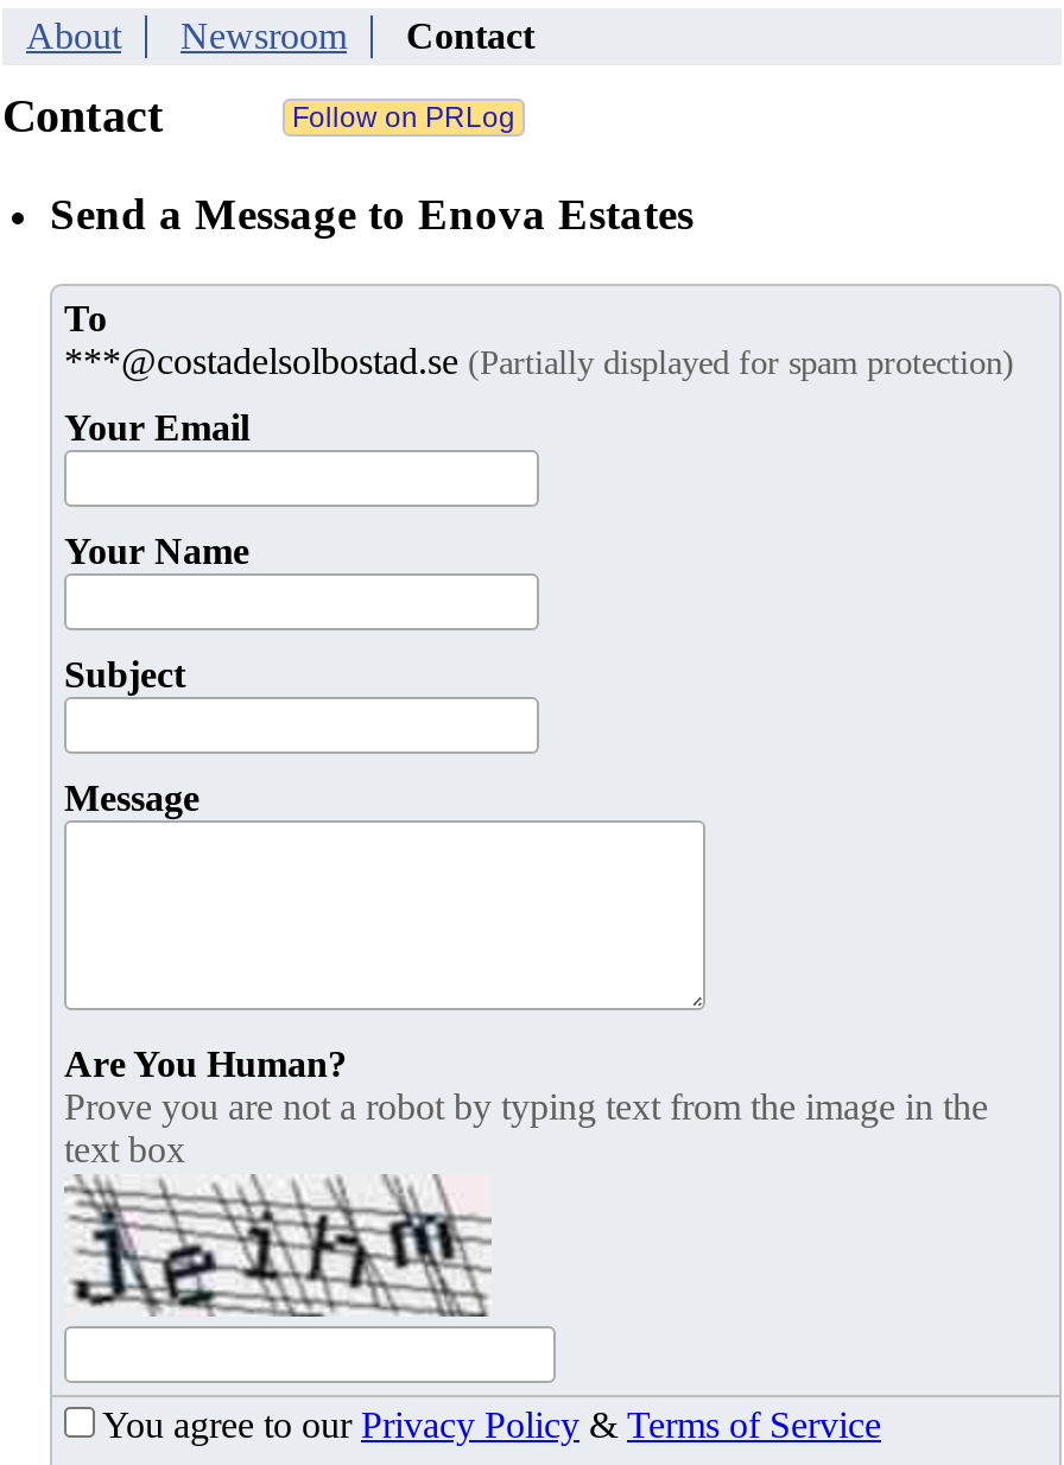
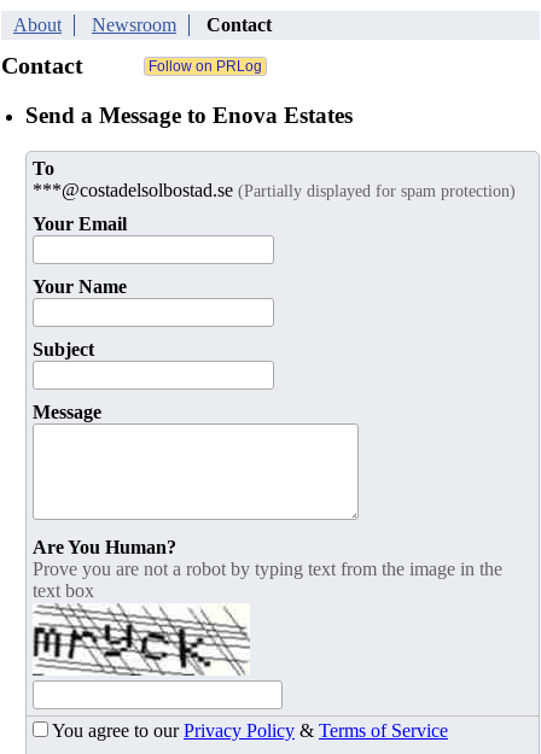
- [image]
+ [image]
